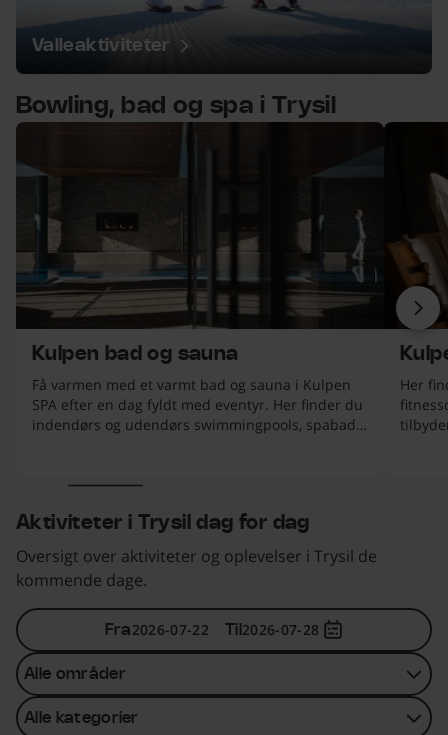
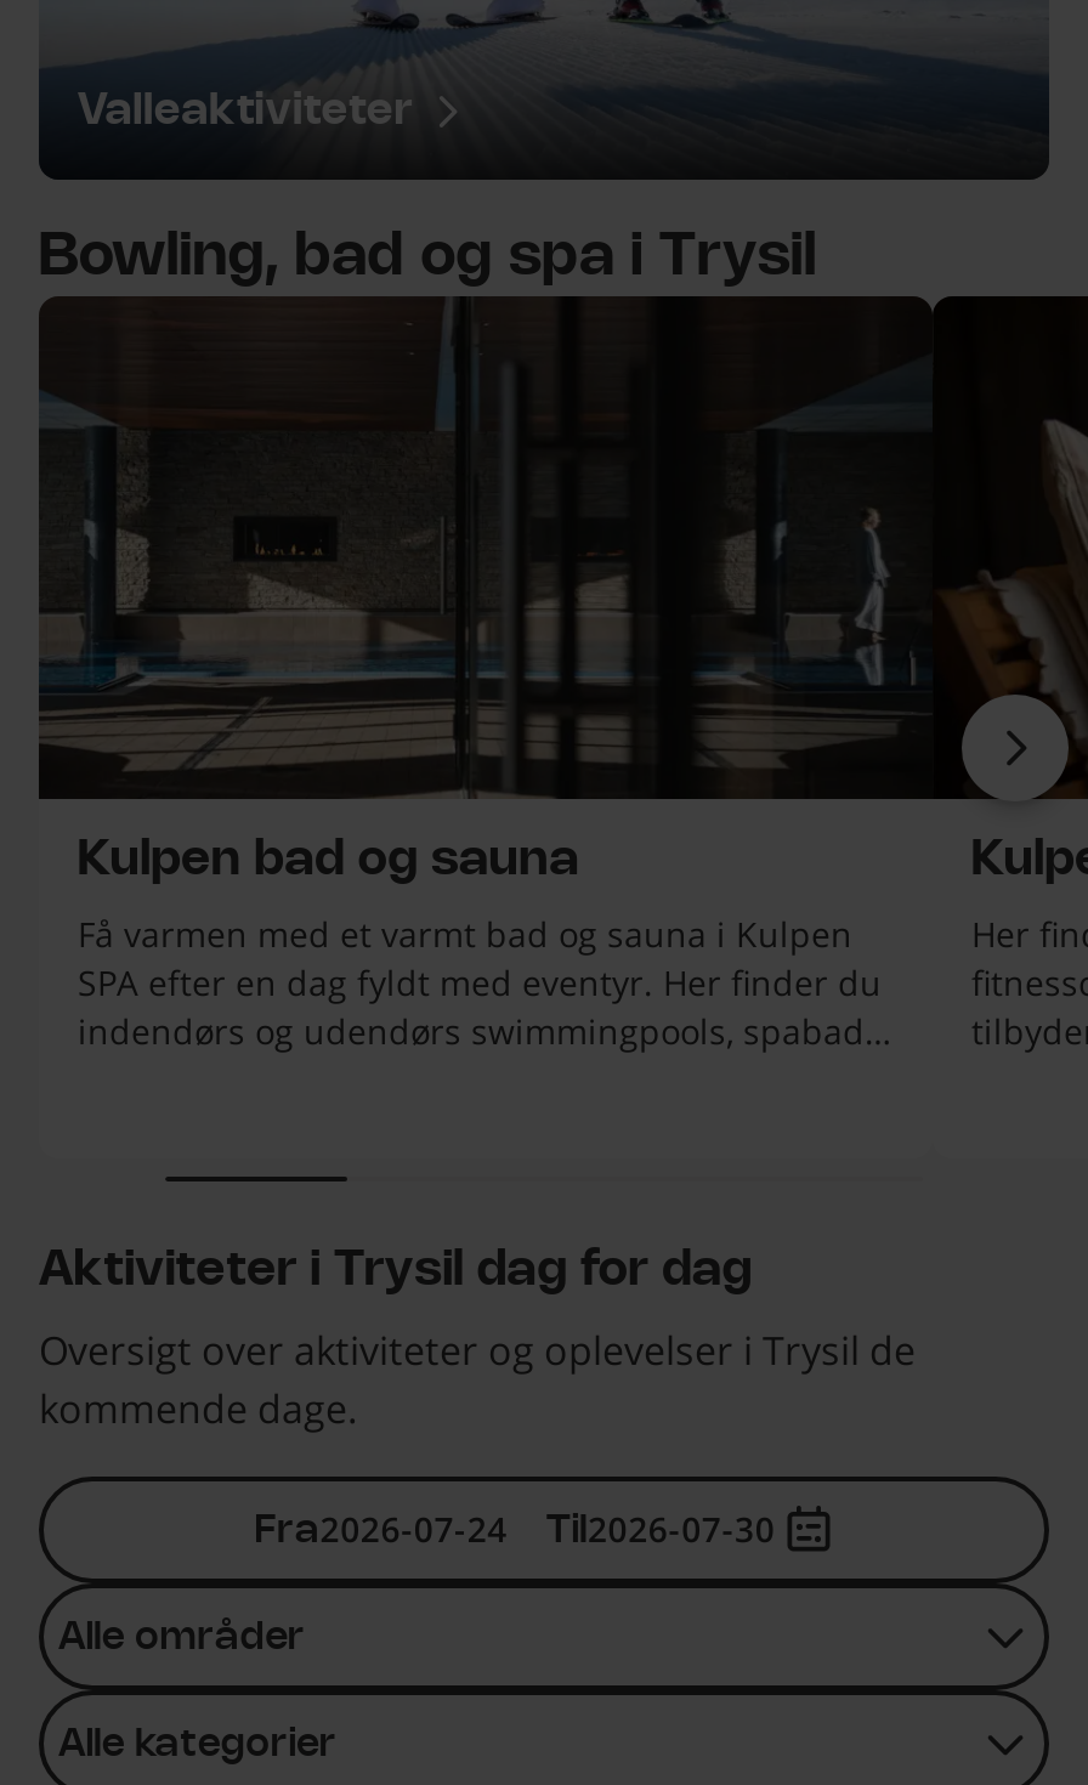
- Fra2026-07-22
+ Fra2026-07-24

- Til2026-07-28
+ Til2026-07-30
